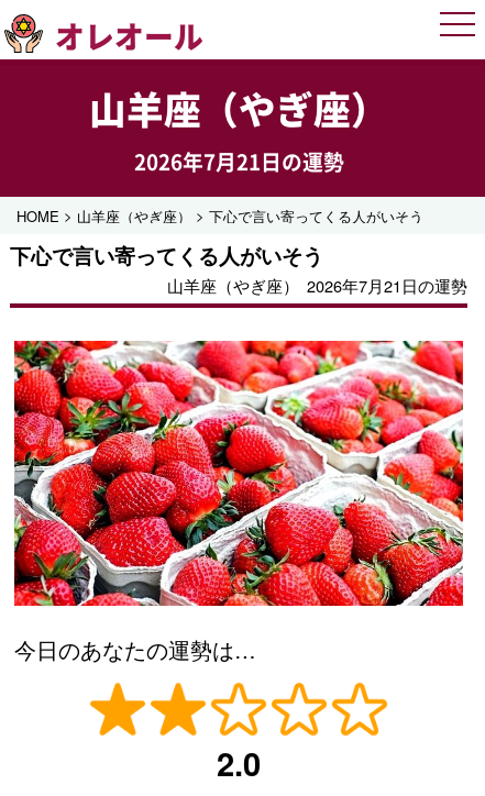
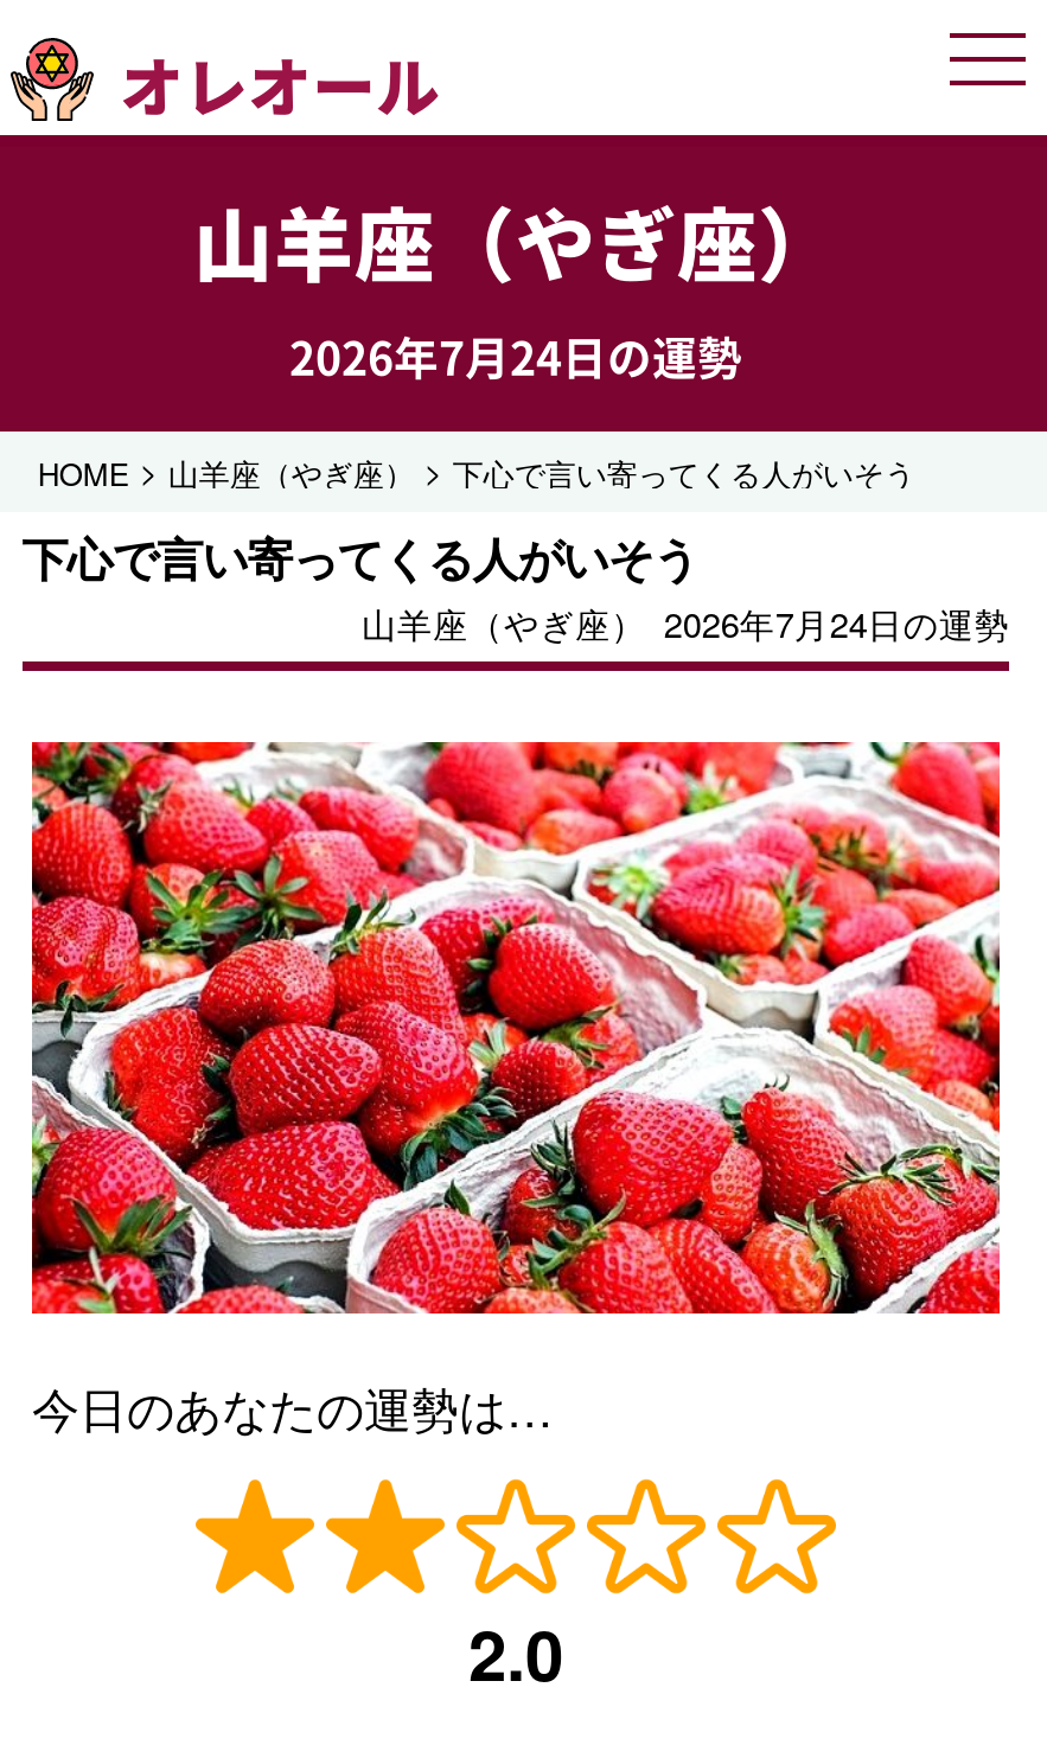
- 2026年7月21日の運勢
+ 2026年7月24日の運勢

- 山羊座（やぎ座） 2026年7月21日の運勢
+ 山羊座（やぎ座） 2026年7月24日の運勢
